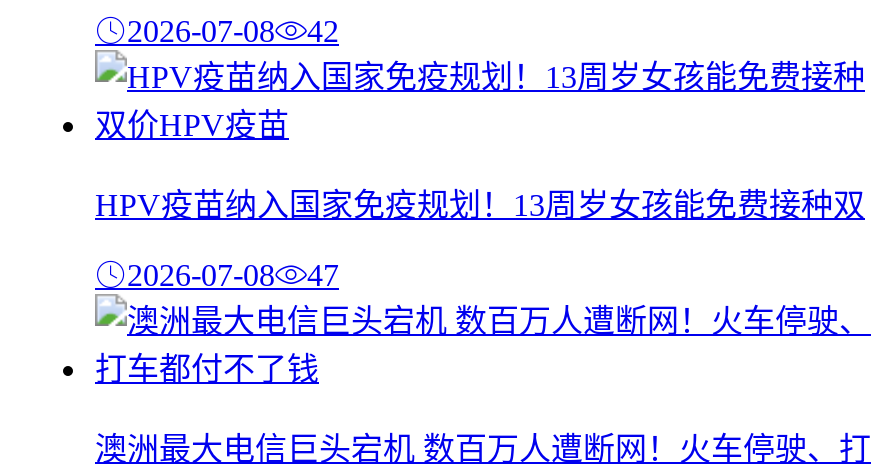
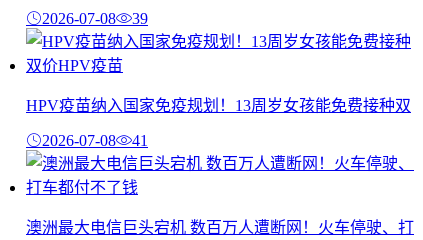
- 2026-07-08 42
+ 2026-07-08 39

- 2026-07-08 47
+ 2026-07-08 41
